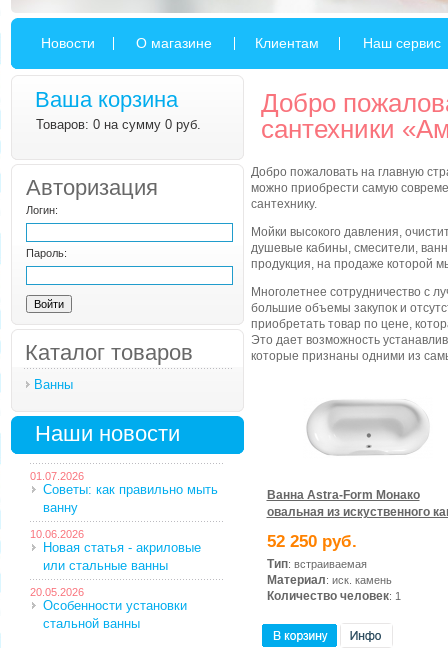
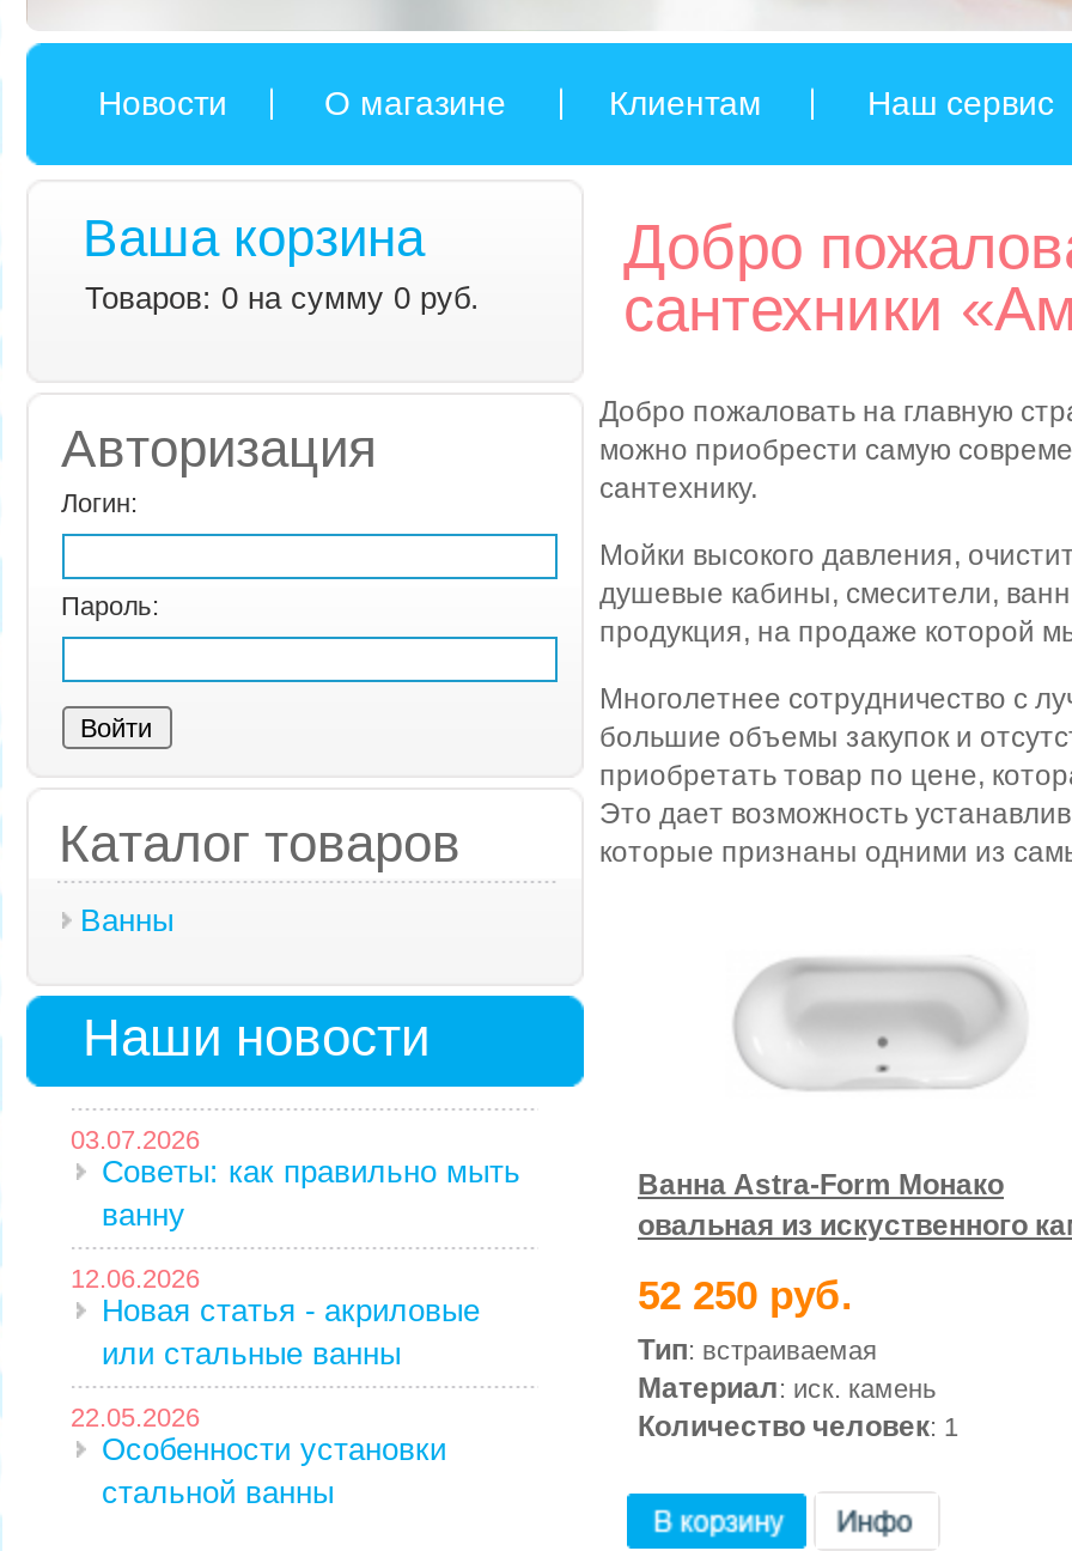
- 01.07.2026
+ 03.07.2026

- 10.06.2026
+ 12.06.2026

- 20.05.2026
+ 22.05.2026
